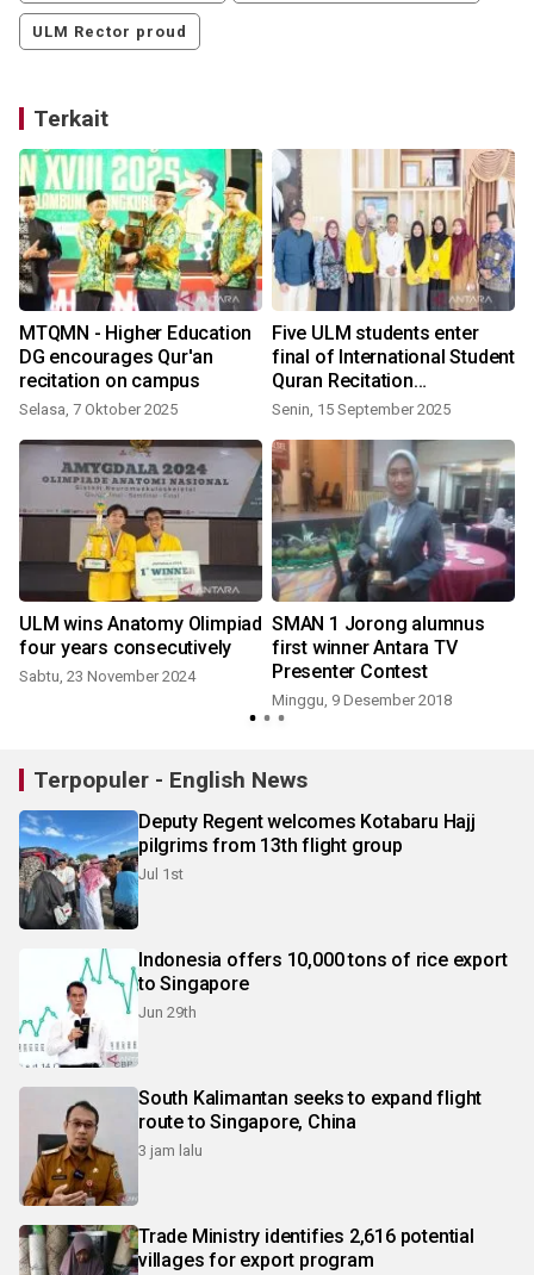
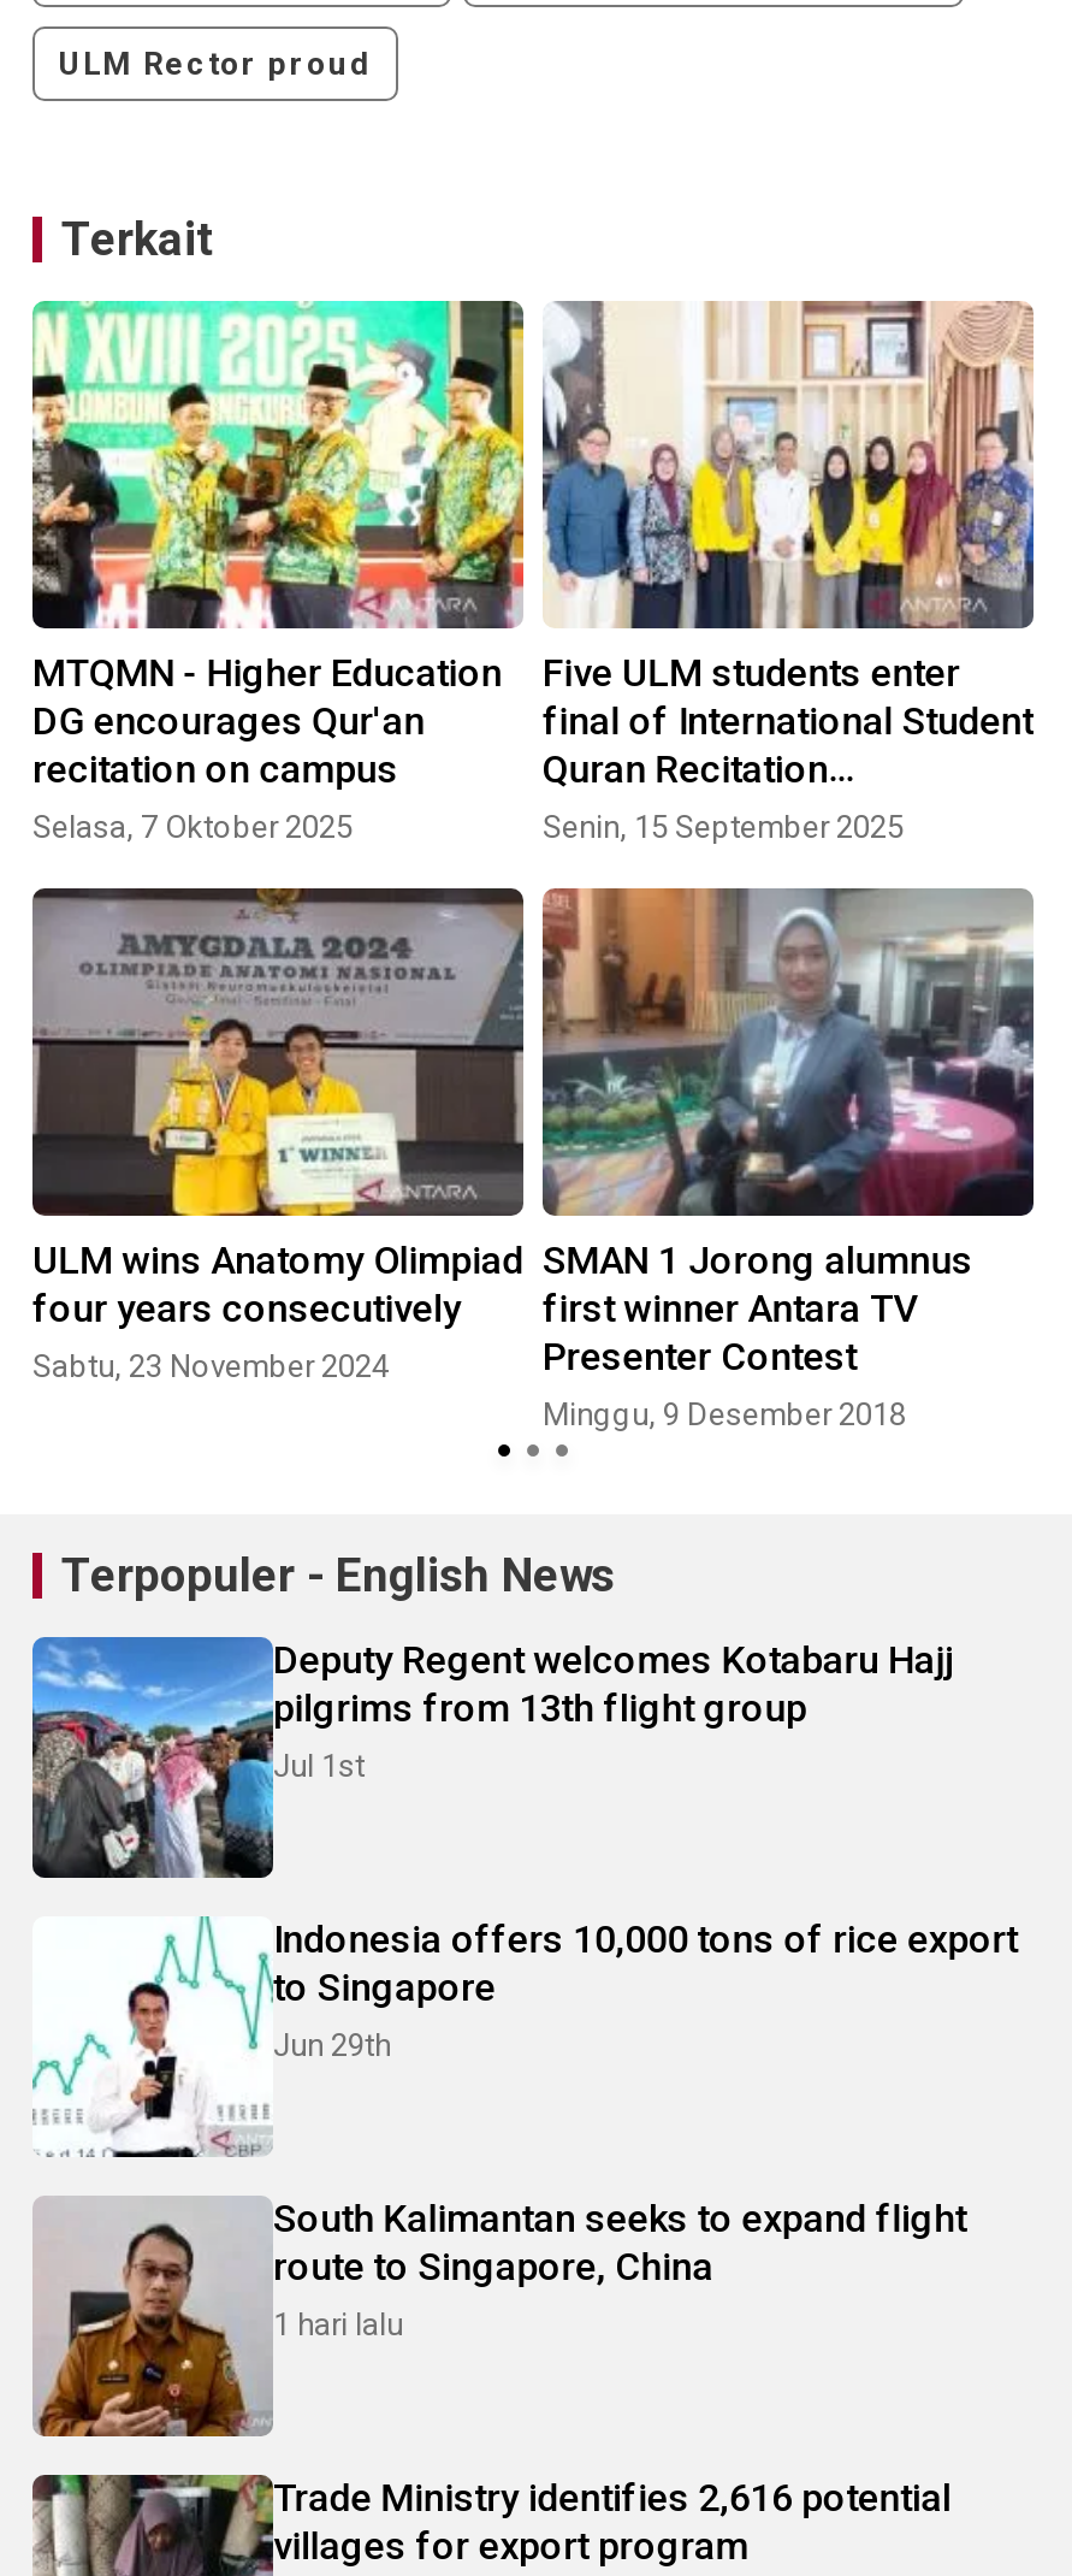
- 3 jam lalu
+ 1 hari lalu
